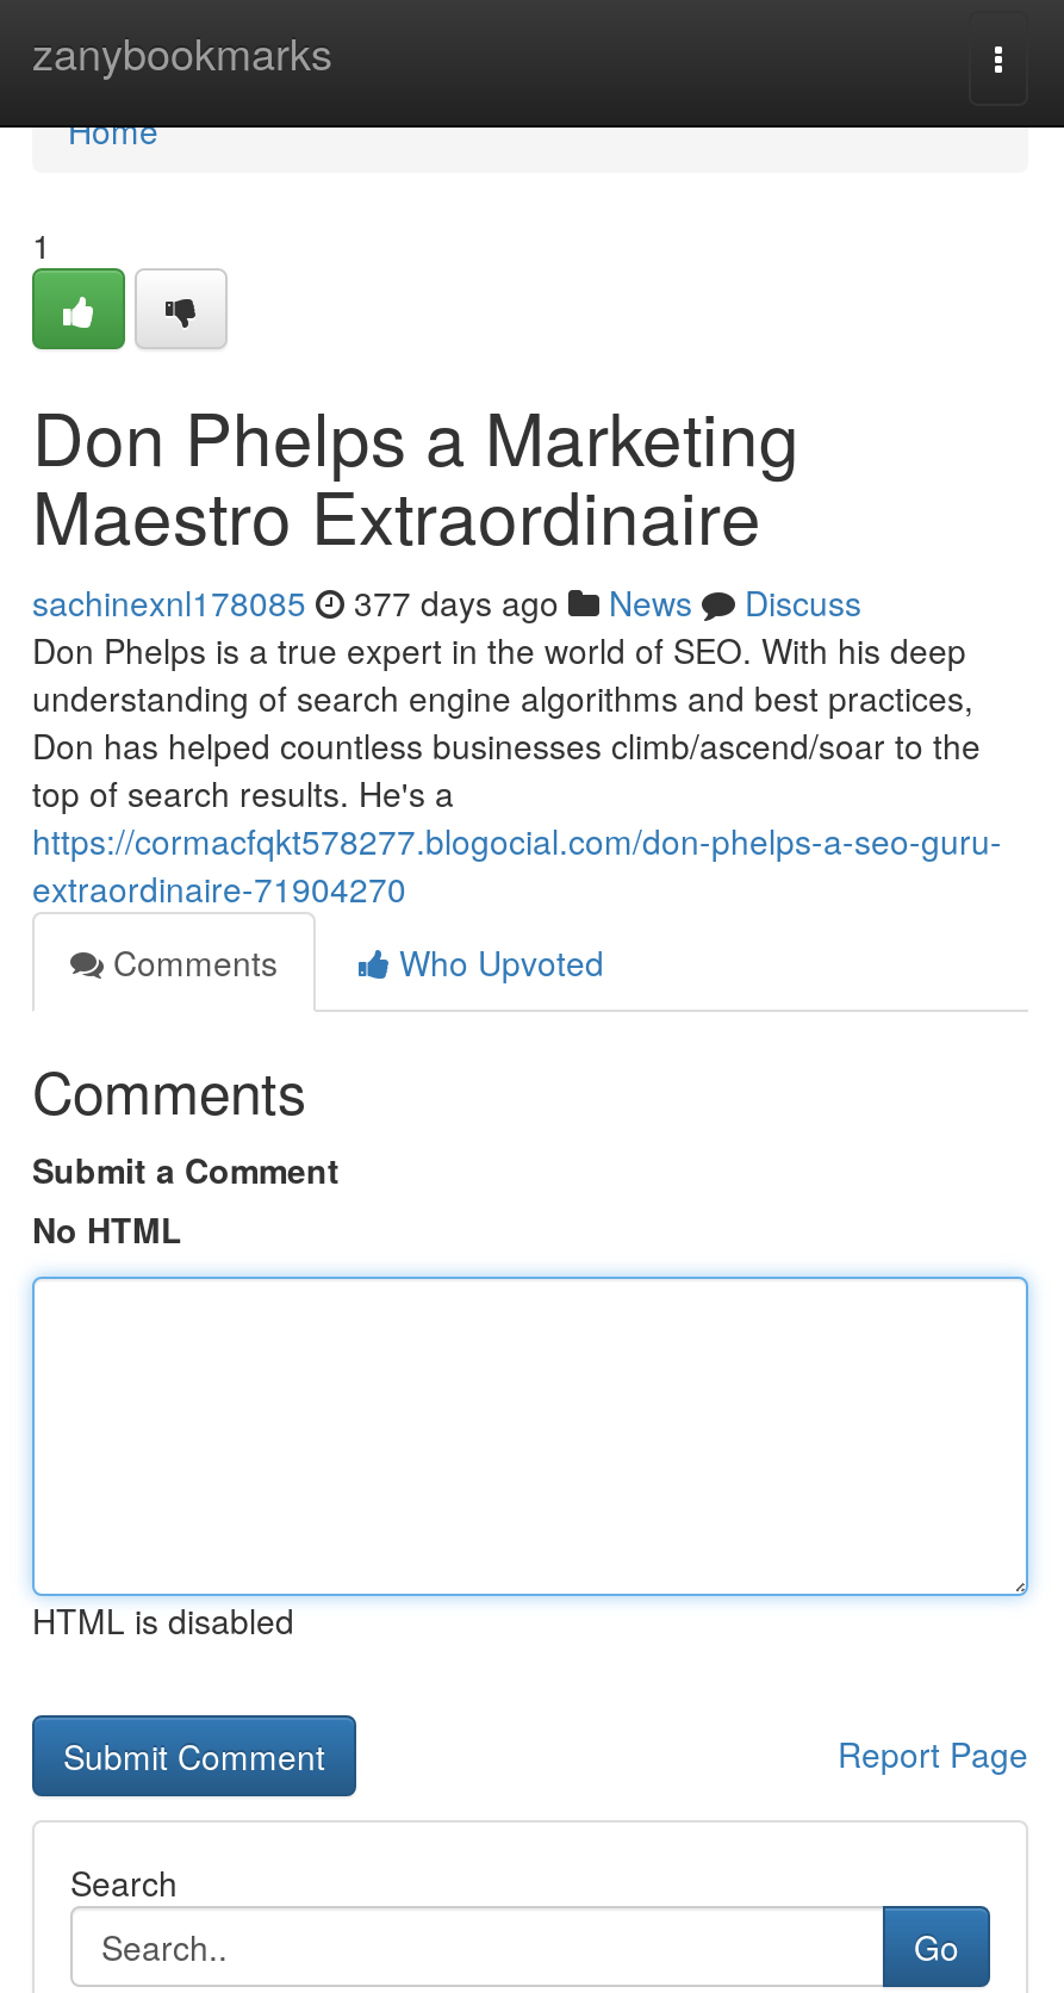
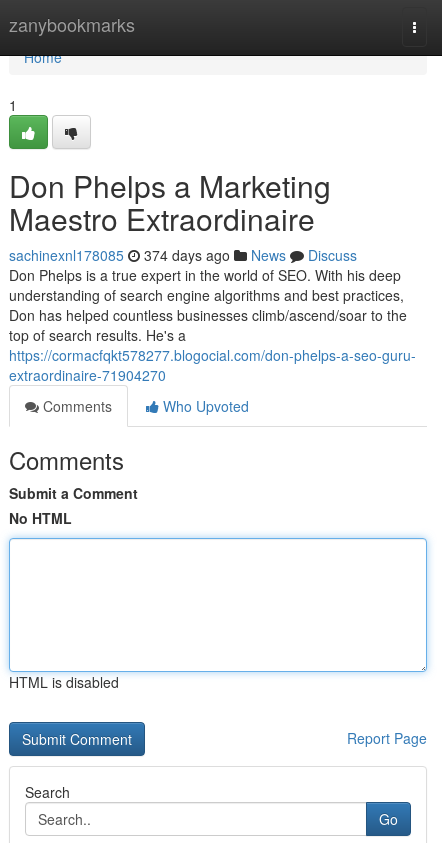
- sachinexnl178085 377 days ago News Discuss
+ sachinexnl178085 374 days ago News Discuss
